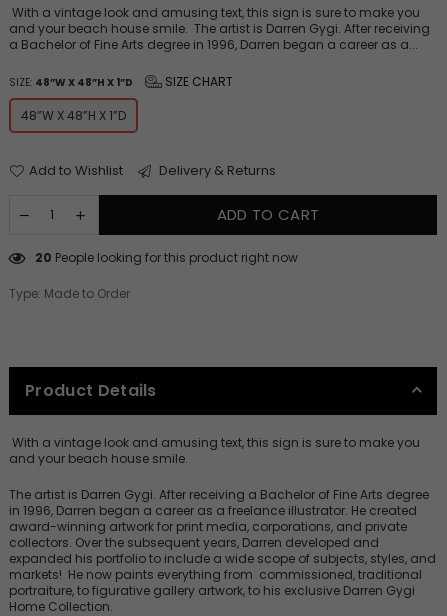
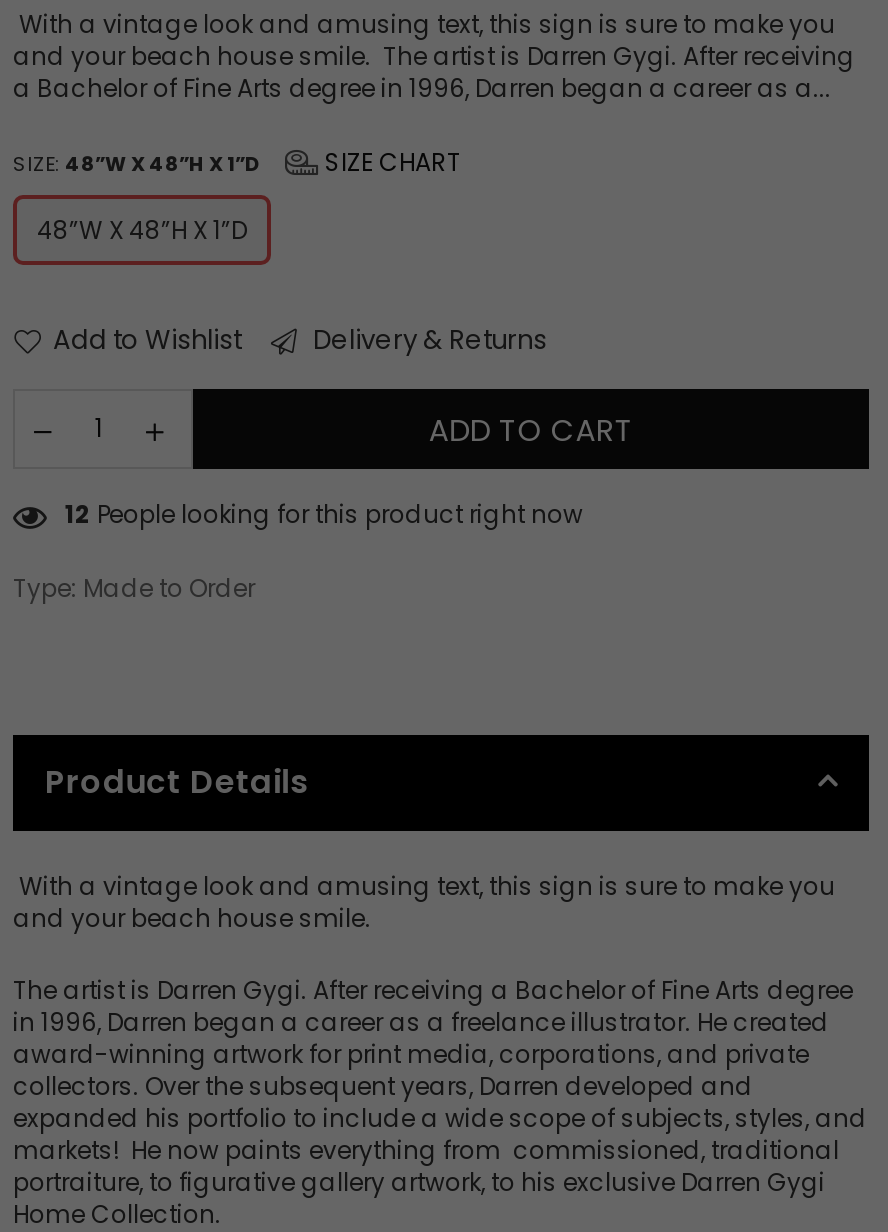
- 20 People looking for this product right now
+ 12 People looking for this product right now
